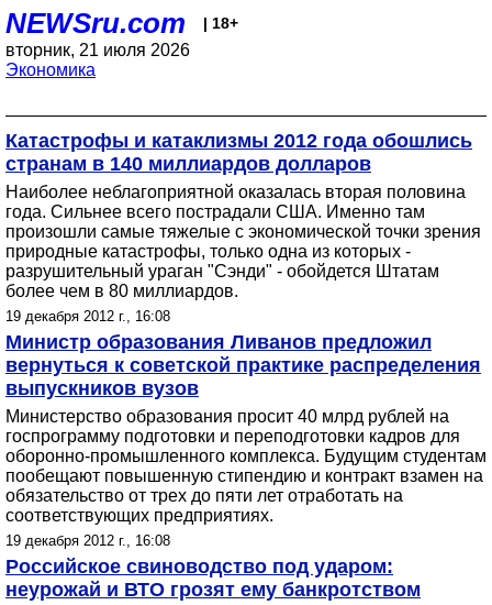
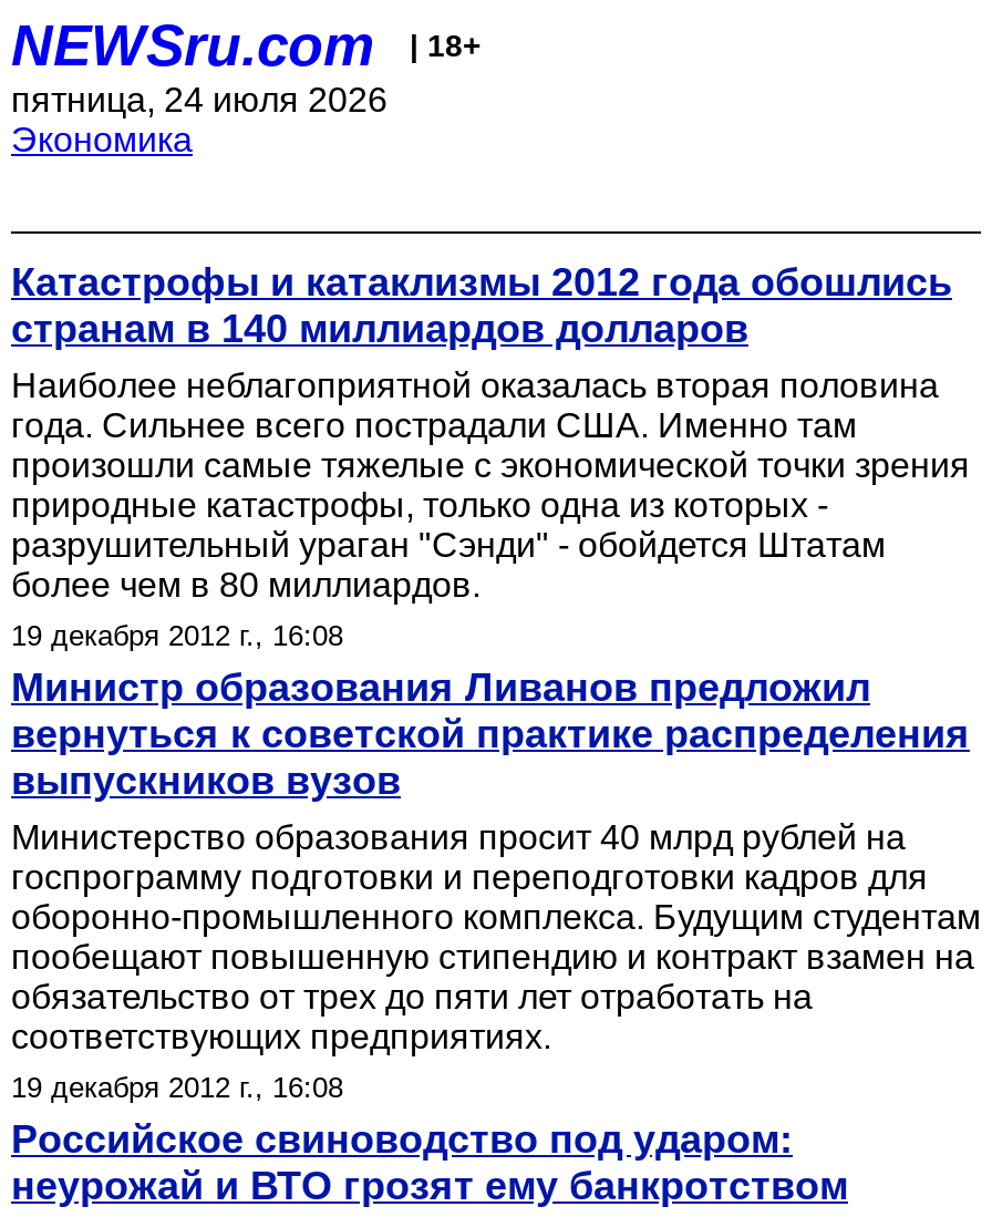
- вторник, 21 июля 2026
+ пятница, 24 июля 2026
